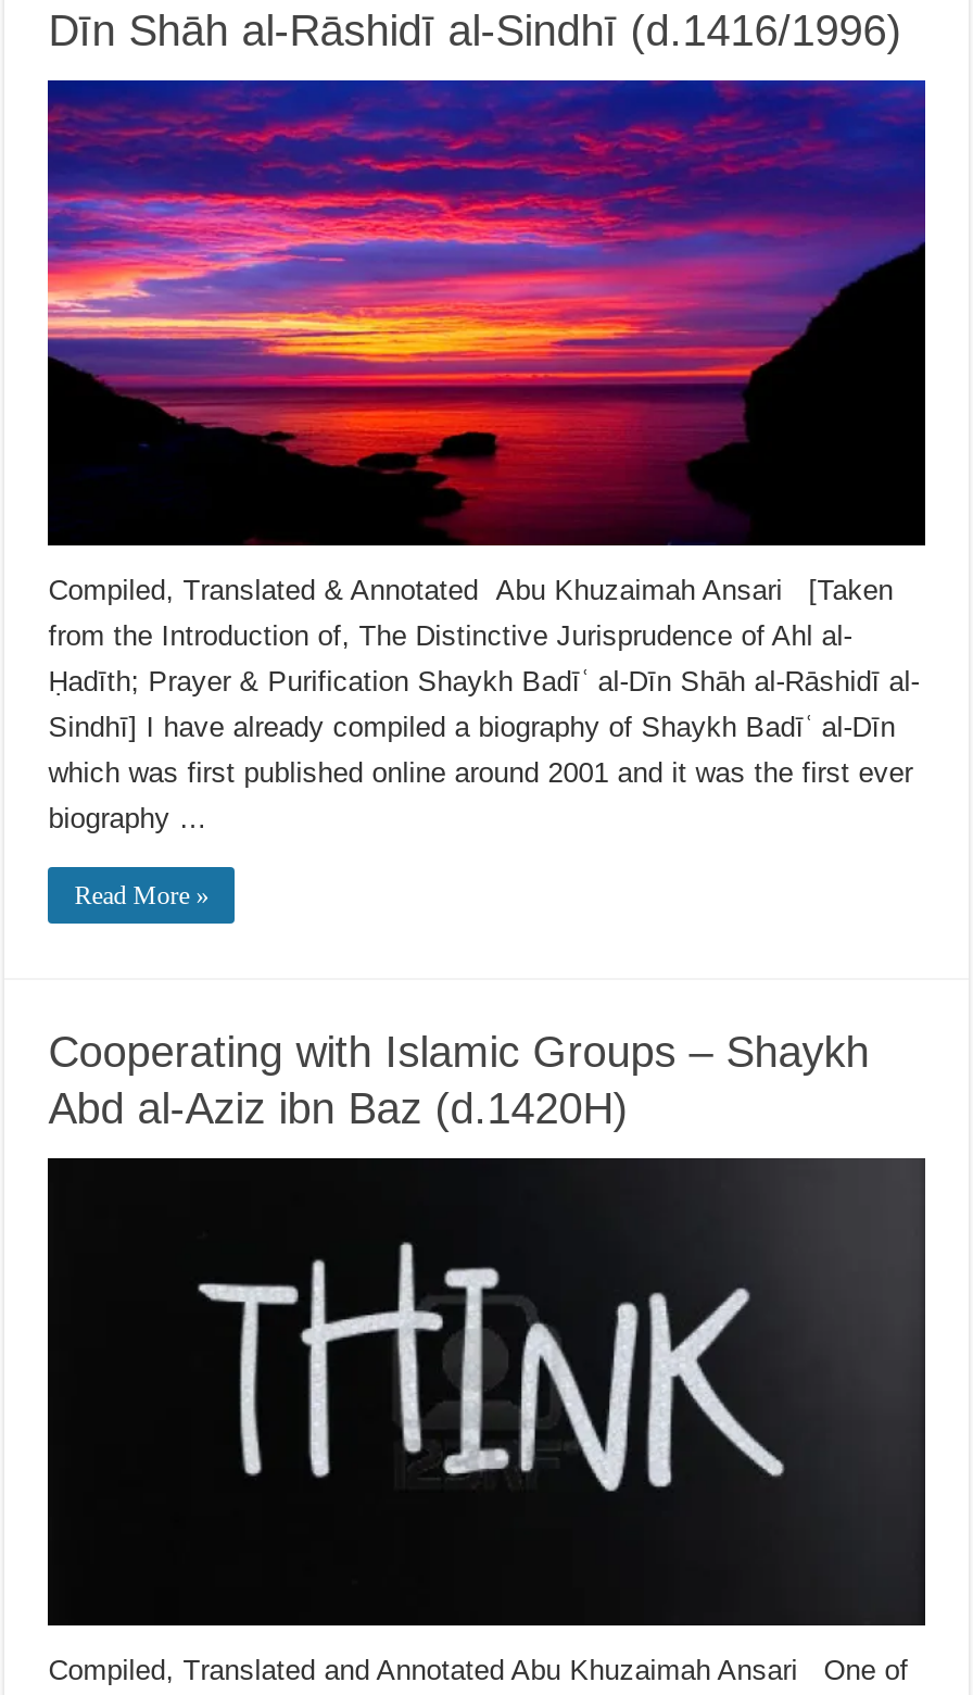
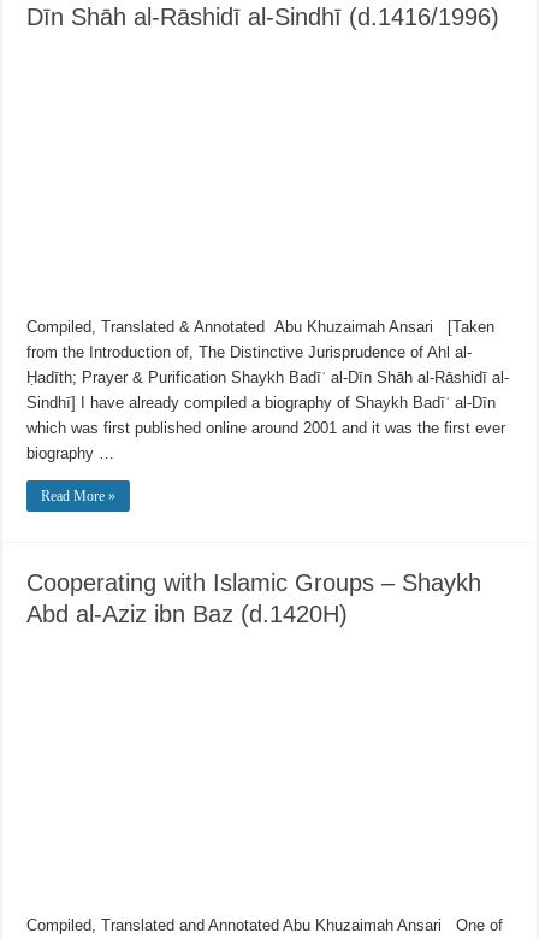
- [image]

- [image]
